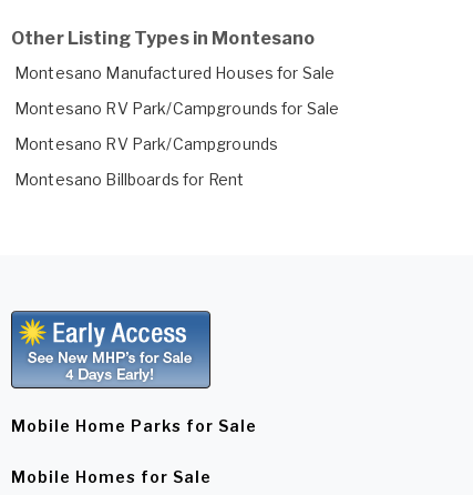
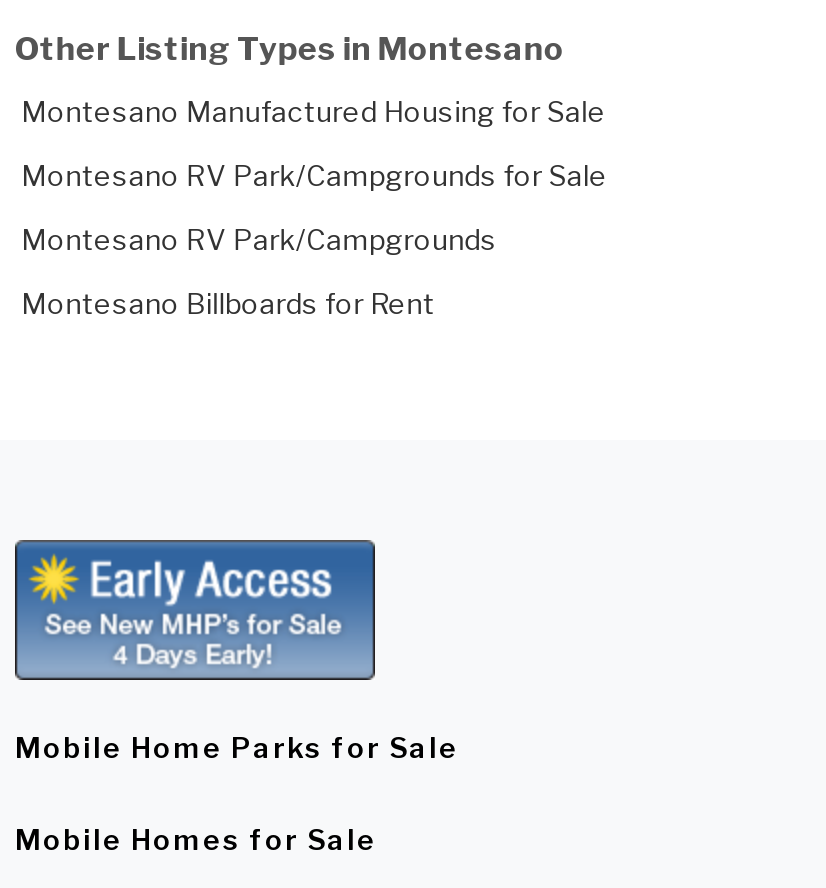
- Montesano Manufactured Houses for Sale
+ Montesano Manufactured Housing for Sale
